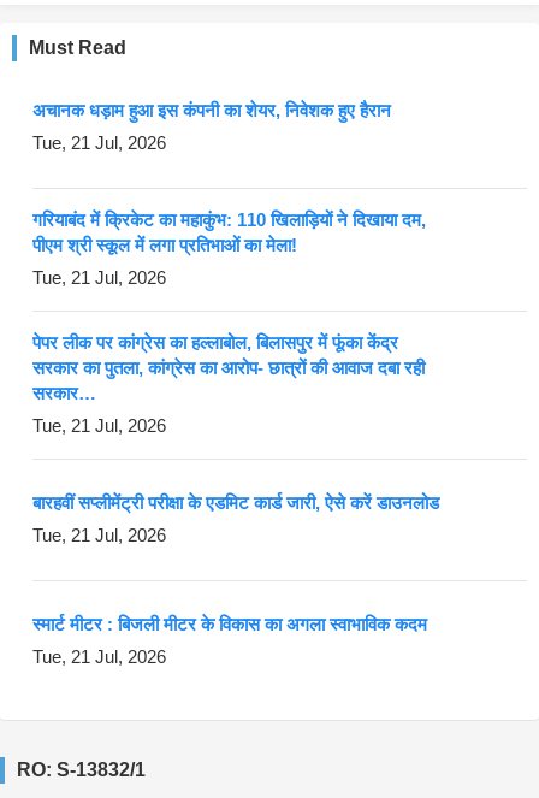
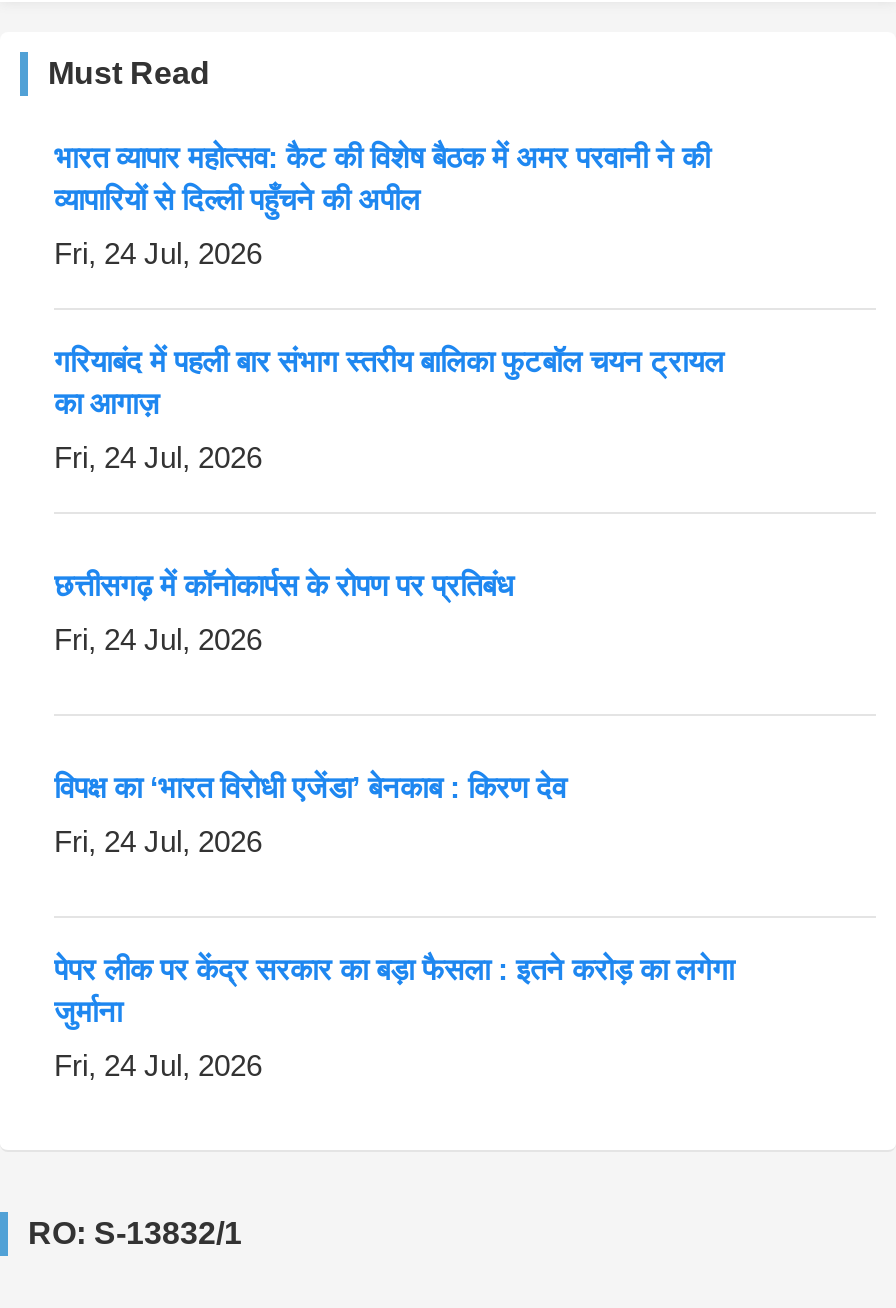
- अचानक धड़ाम हुआ इस कंपनी का शेयर, निवेशक हुए हैरान
+ भारत व्यापार महोत्सव: कैट की विशेष बैठक में अमर परवानी ने की
+ व्यापारियों से दिल्ली पहुँचने की अपील

- Tue, 21 Jul, 2026
+ Fri, 24 Jul, 2026

- गरियाबंद में क्रिकेट का महाकुंभ: 110 खिलाड़ियों ने दिखाया दम,
- पीएम श्री स्कूल में लगा प्रतिभाओं का मेला!
+ गरियाबंद में पहली बार संभाग स्तरीय बालिका फुटबॉल चयन ट्रायल
+ का आगाज़

- Tue, 21 Jul, 2026
+ Fri, 24 Jul, 2026

- पेपर लीक पर कांग्रेस का हल्लाबोल, बिलासपुर में फूंका केंद्र
- सरकार का पुतला, कांग्रेस का आरोप- छात्रों की आवाज दबा रही
- सरकार…
+ छत्तीसगढ़ में कॉनोकार्पस के रोपण पर प्रतिबंध

- Tue, 21 Jul, 2026
+ Fri, 24 Jul, 2026

- बारहवीं सप्लीमेंट्री परीक्षा के एडमिट कार्ड जारी, ऐसे करें डाउनलोड
+ विपक्ष का ‘भारत विरोधी एजेंडा’ बेनकाब : किरण देव

- Tue, 21 Jul, 2026
+ Fri, 24 Jul, 2026

- स्मार्ट मीटर : बिजली मीटर के विकास का अगला स्वाभाविक कदम
+ पेपर लीक पर केंद्र सरकार का बड़ा फैसला : इतने करोड़ का लगेगा
+ जुर्माना

- Tue, 21 Jul, 2026
+ Fri, 24 Jul, 2026
